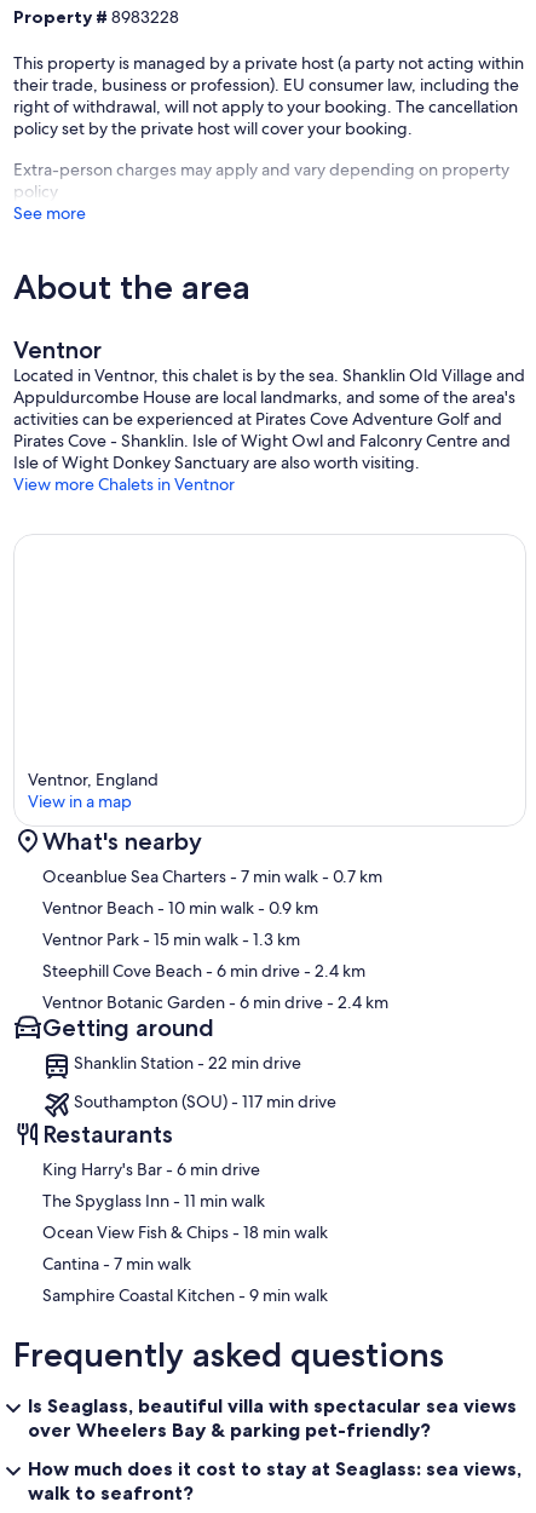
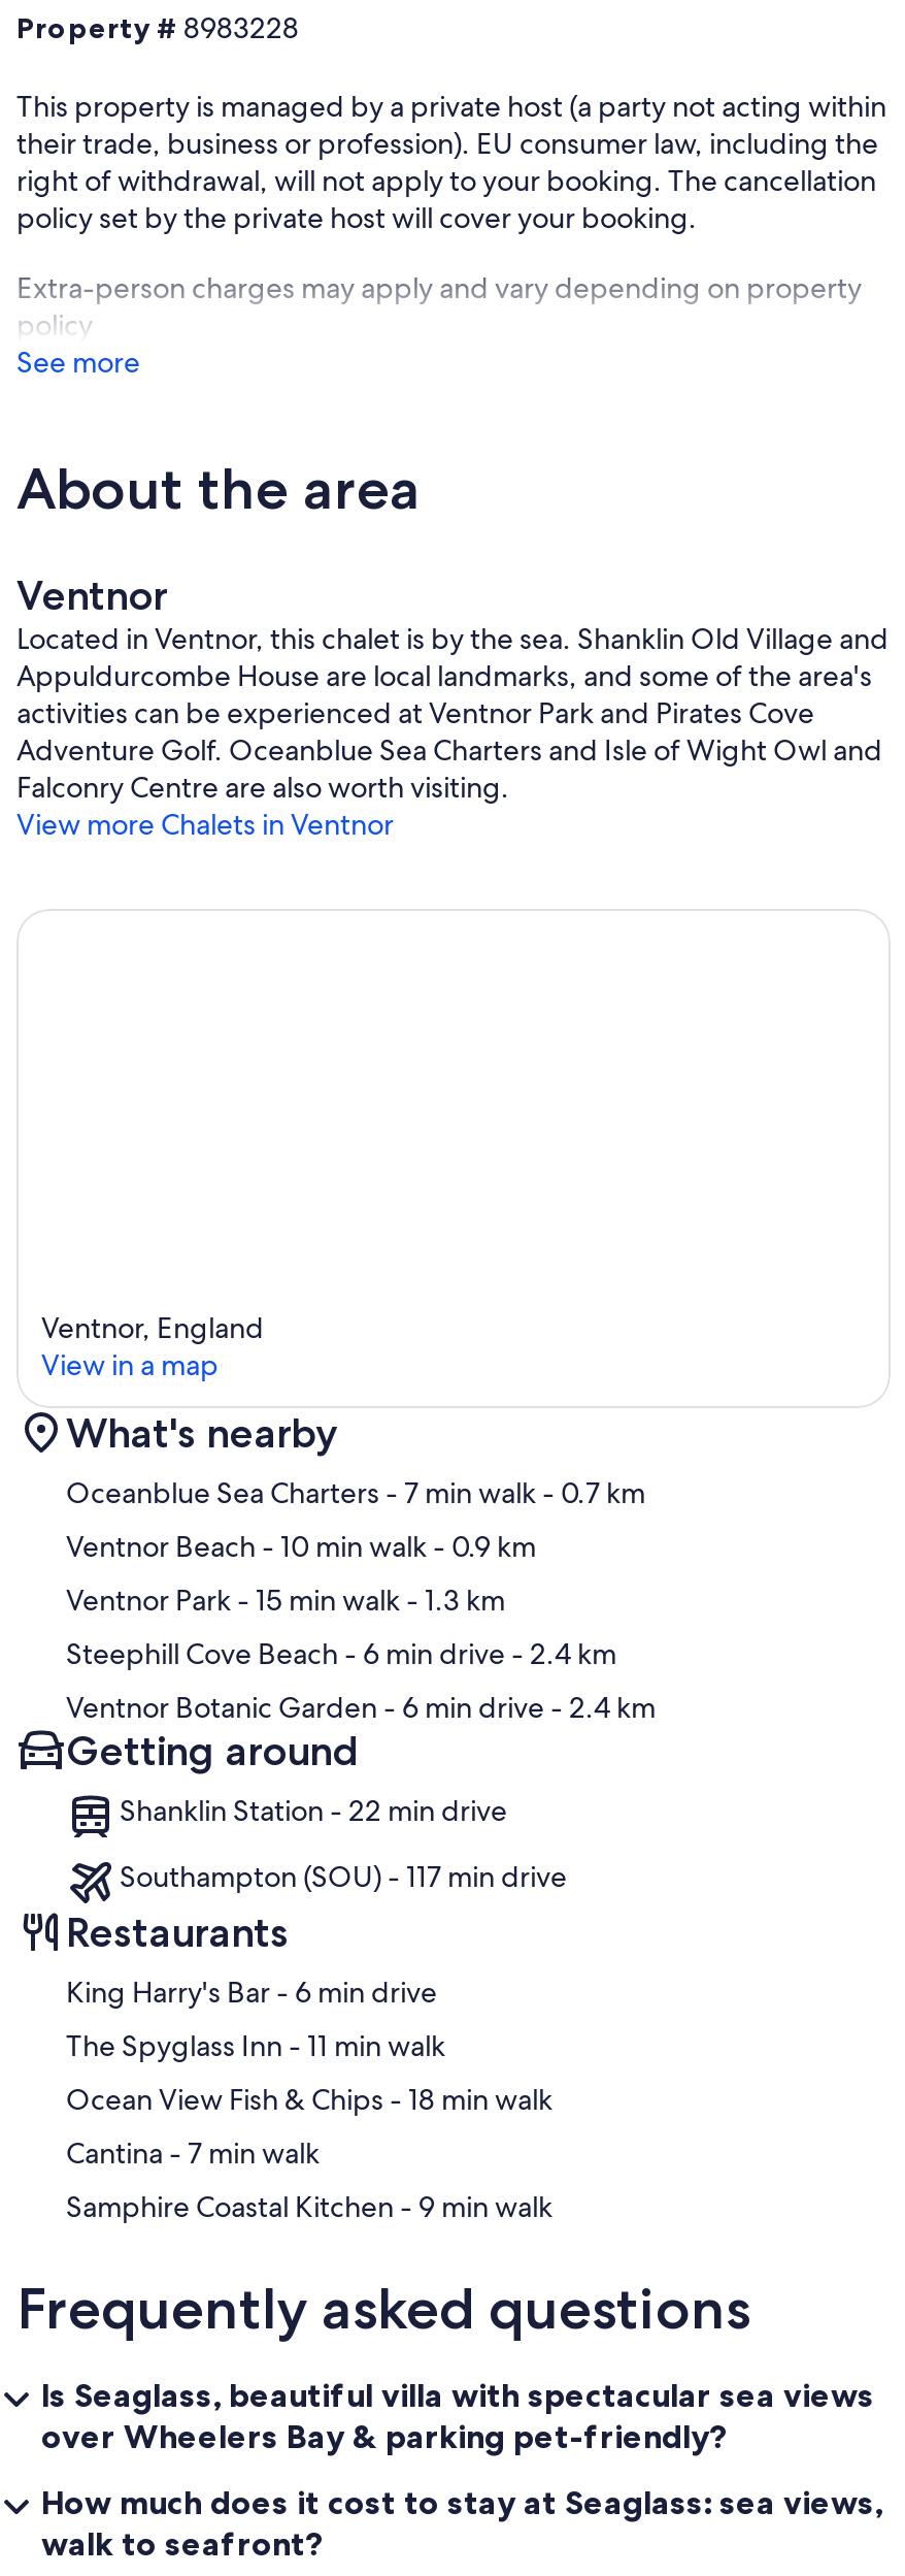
- activities can be experienced at Pirates Cove Adventure Golf and
- Pirates Cove - Shanklin. Isle of Wight Owl and Falconry Centre and
- Isle of Wight Donkey Sanctuary are also worth visiting.
+ activities can be experienced at Ventnor Park and Pirates Cove
+ Adventure Golf. Oceanblue Sea Charters and Isle of Wight Owl and
+ Falconry Centre are also worth visiting.
